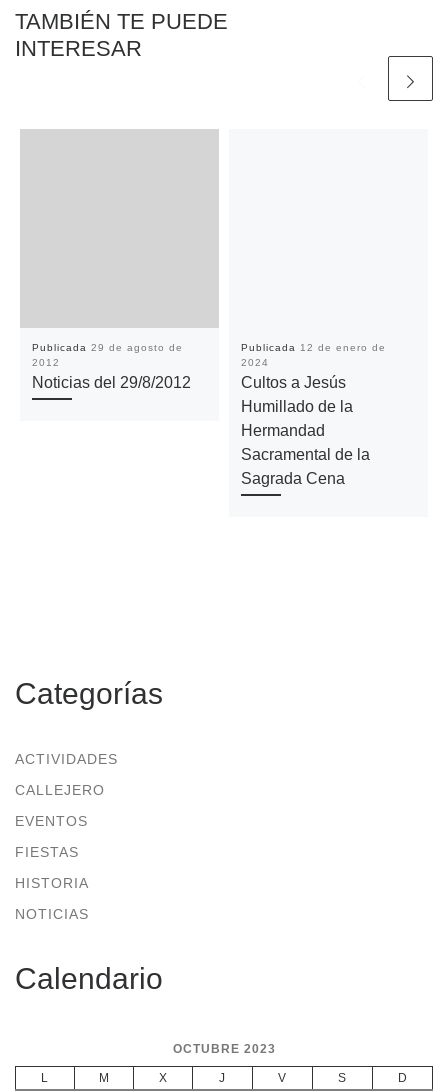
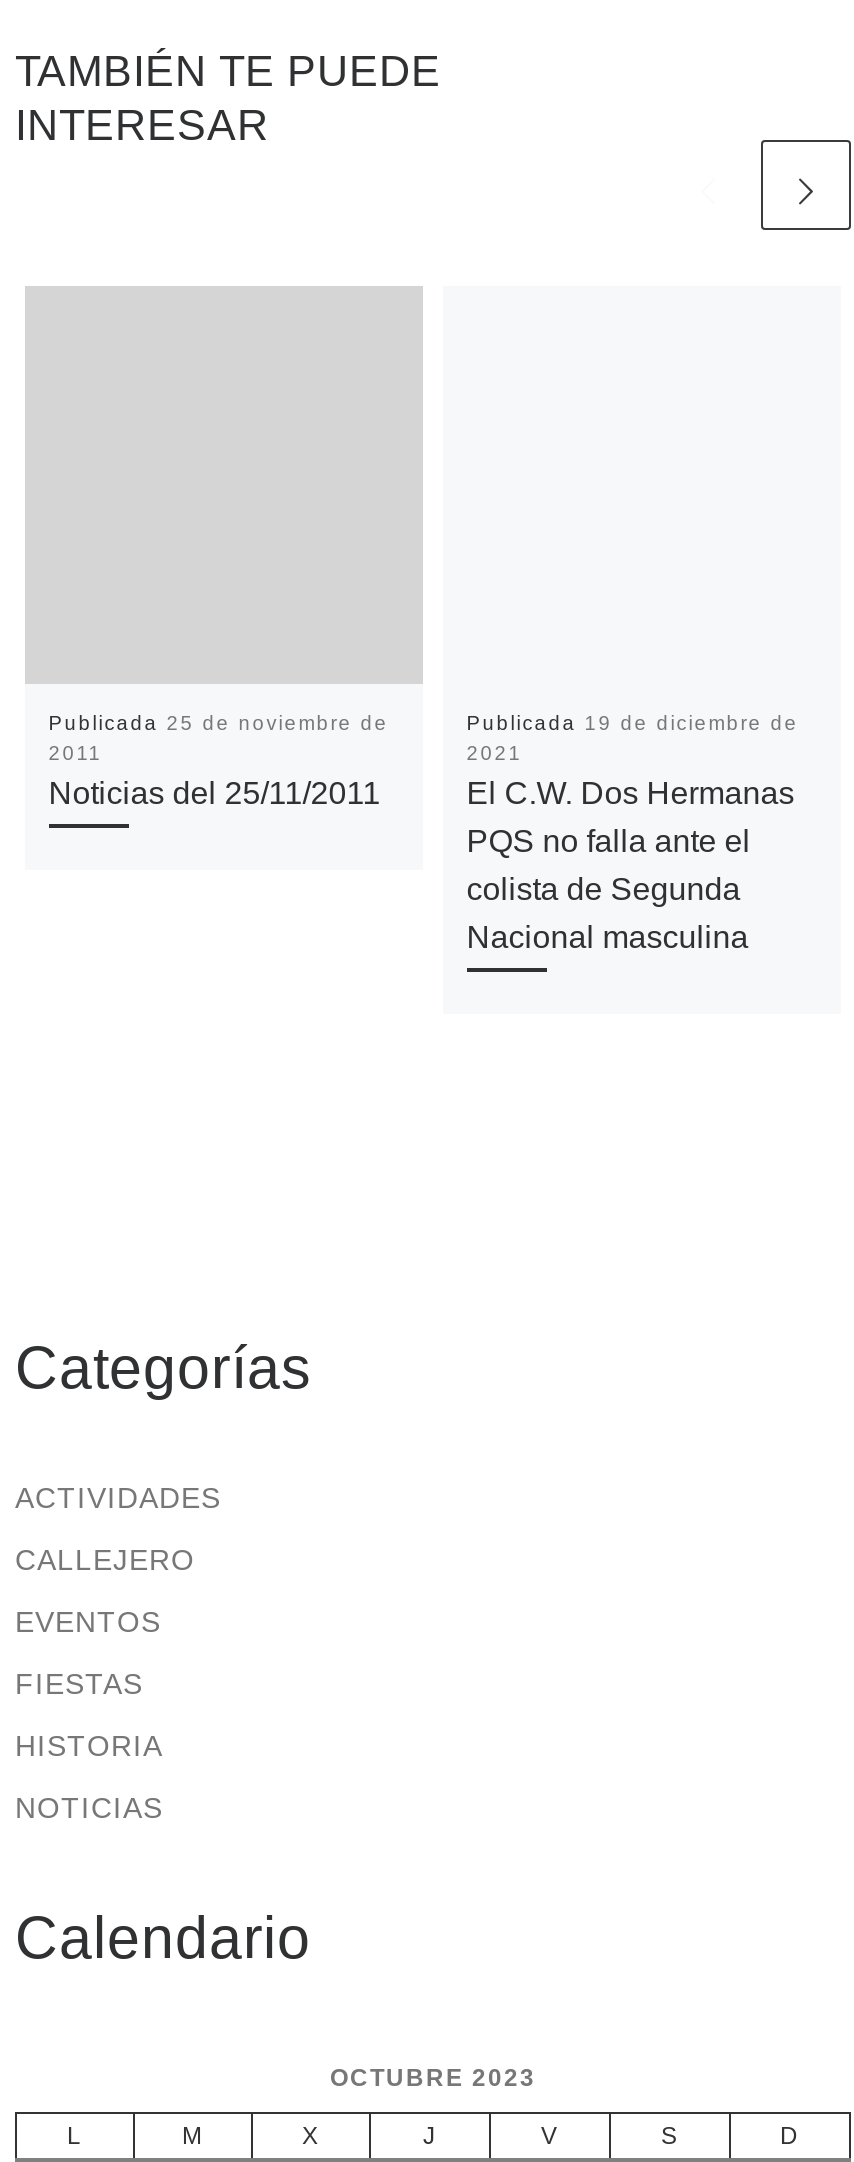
- Publicada 29 de agosto de
- 2012
- Noticias del 29/8/2012
+ Publicada 25 de noviembre de
+ 2011
+ Noticias del 25/11/2011

- Publicada 12 de enero de
- 2024
- Cultos a Jesús
- Humillado de la
- Hermandad
- Sacramental de la
- Sagrada Cena
+ Publicada 19 de diciembre de
+ 2021
+ El C.W. Dos Hermanas
+ PQS no falla ante el
+ colista de Segunda
+ Nacional masculina
